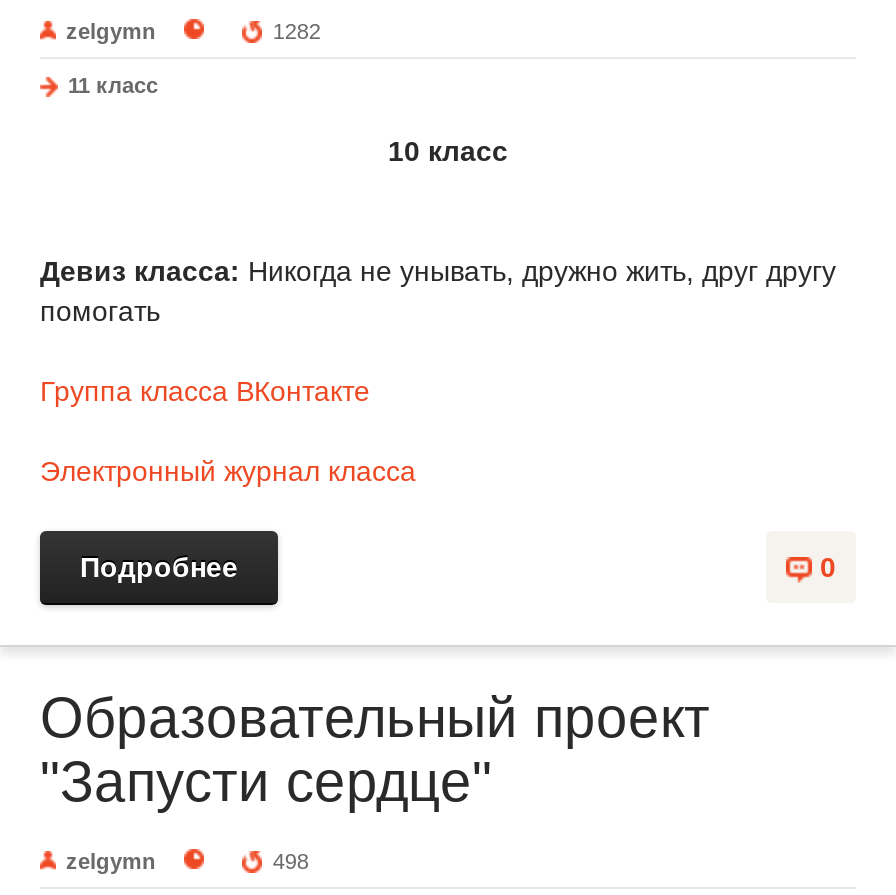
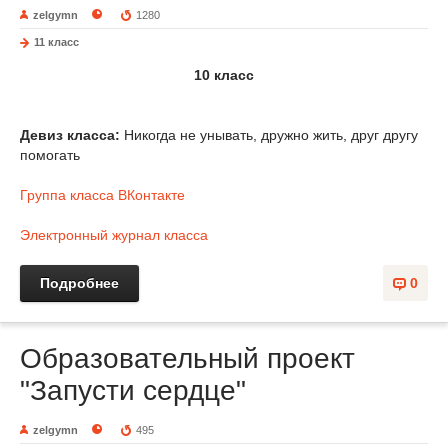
- 1282
+ 1280

- 498
+ 495
